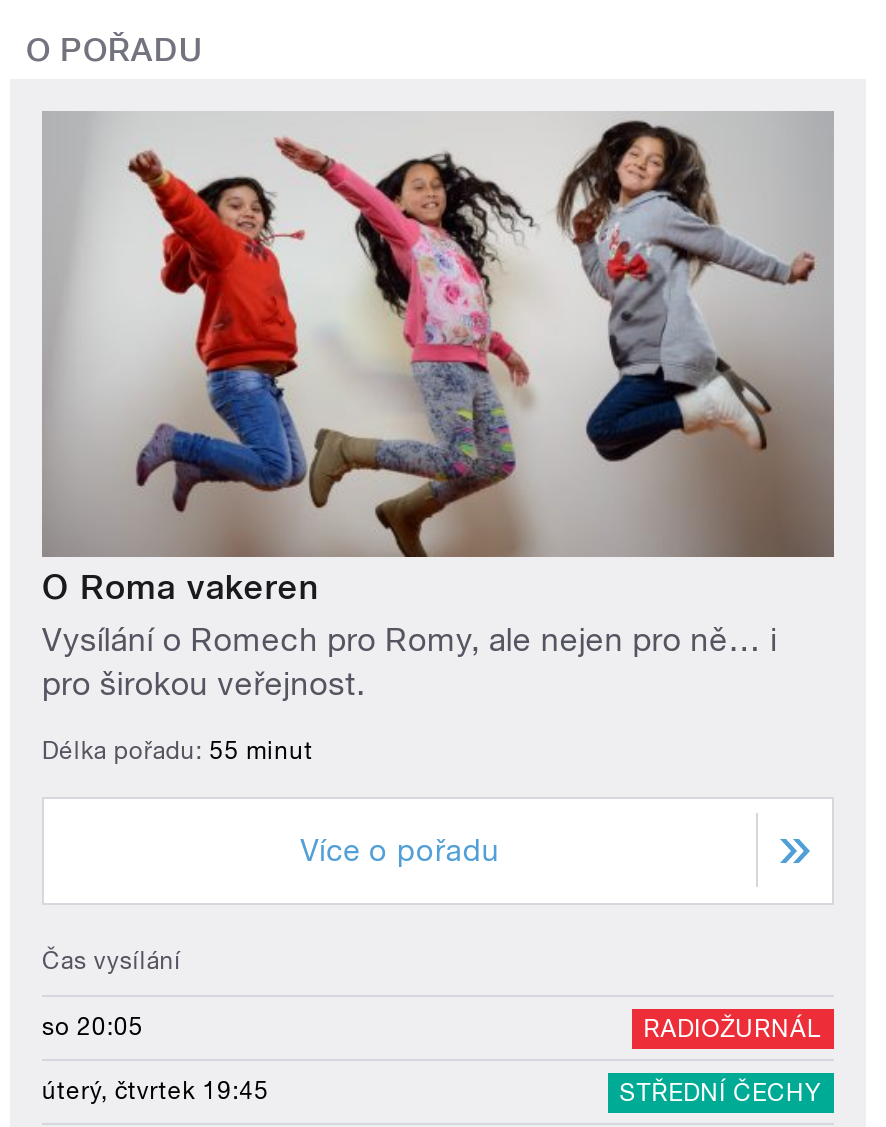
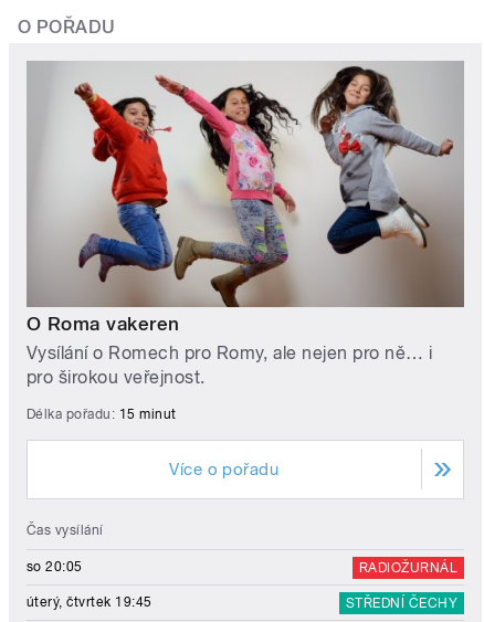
- Délka pořadu: 55 minut
+ Délka pořadu: 15 minut
